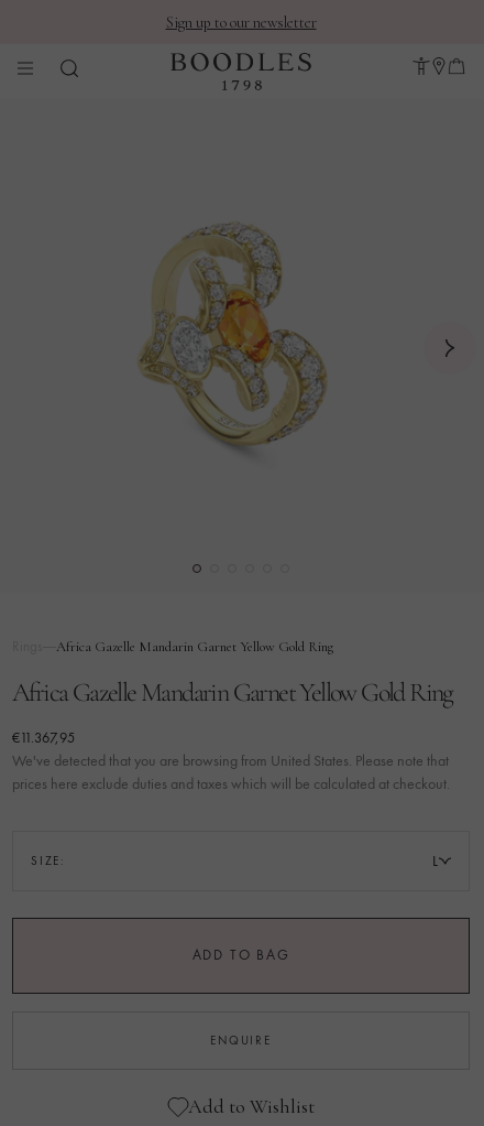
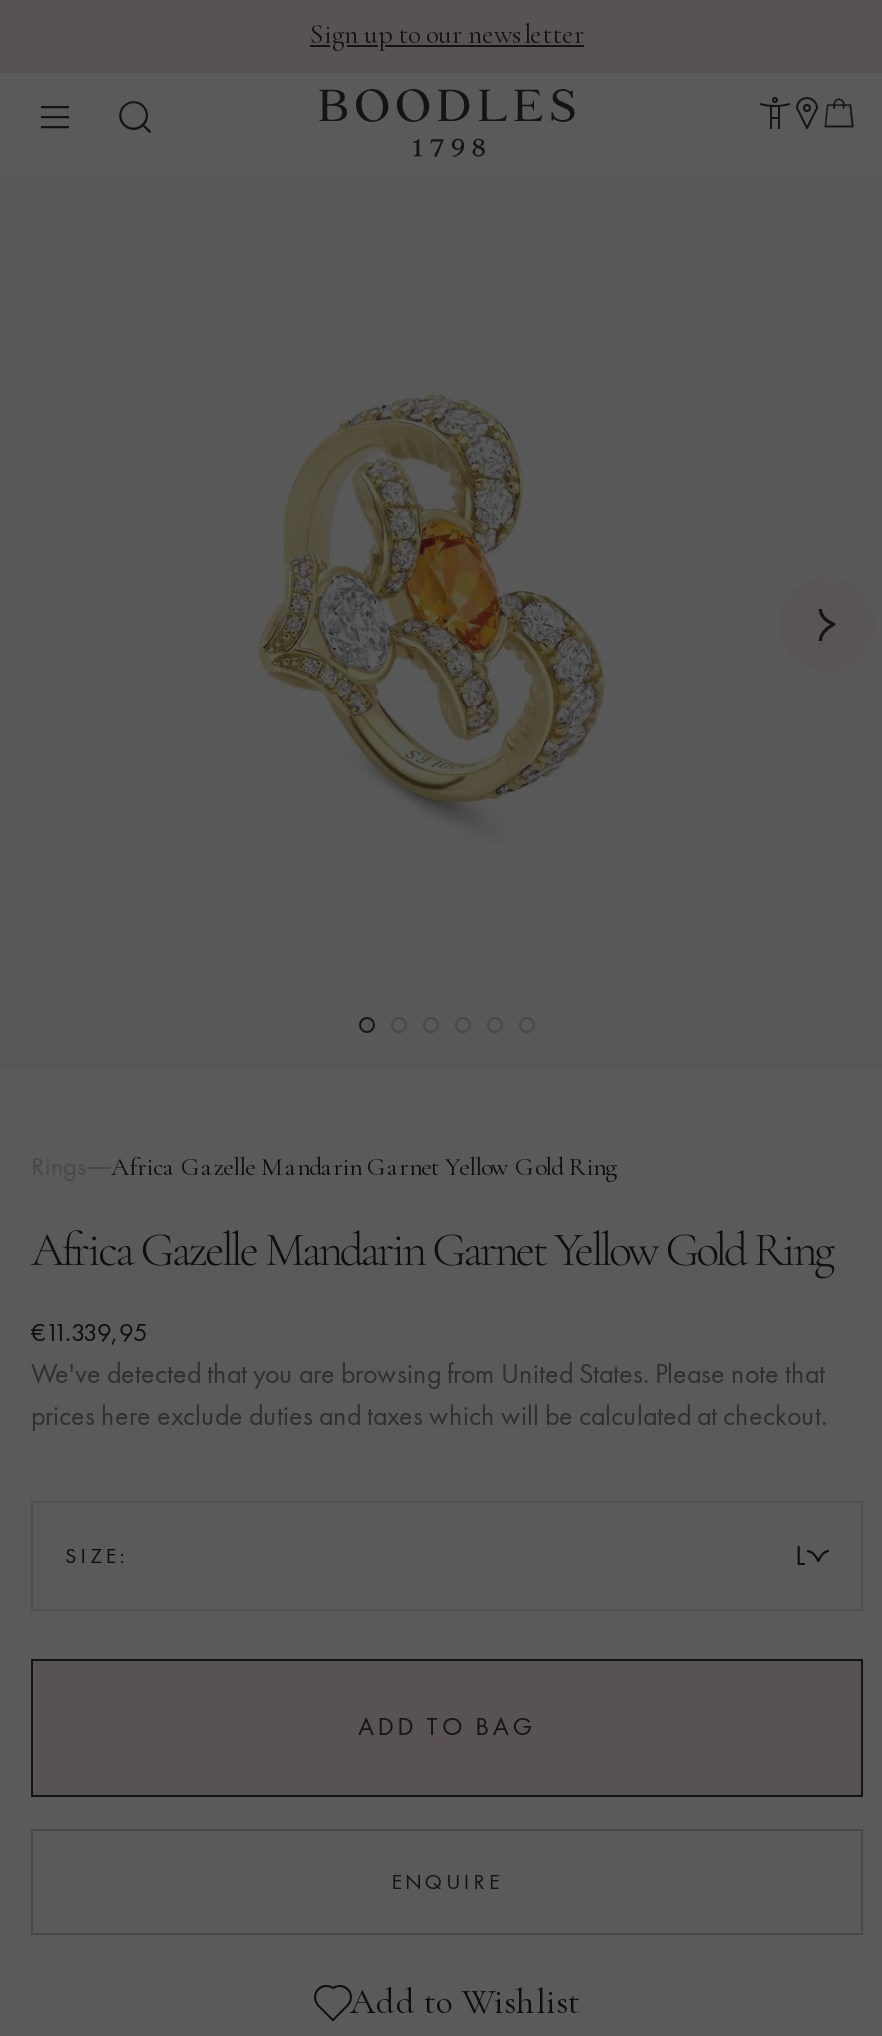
- €11.367,95
+ €11.339,95
